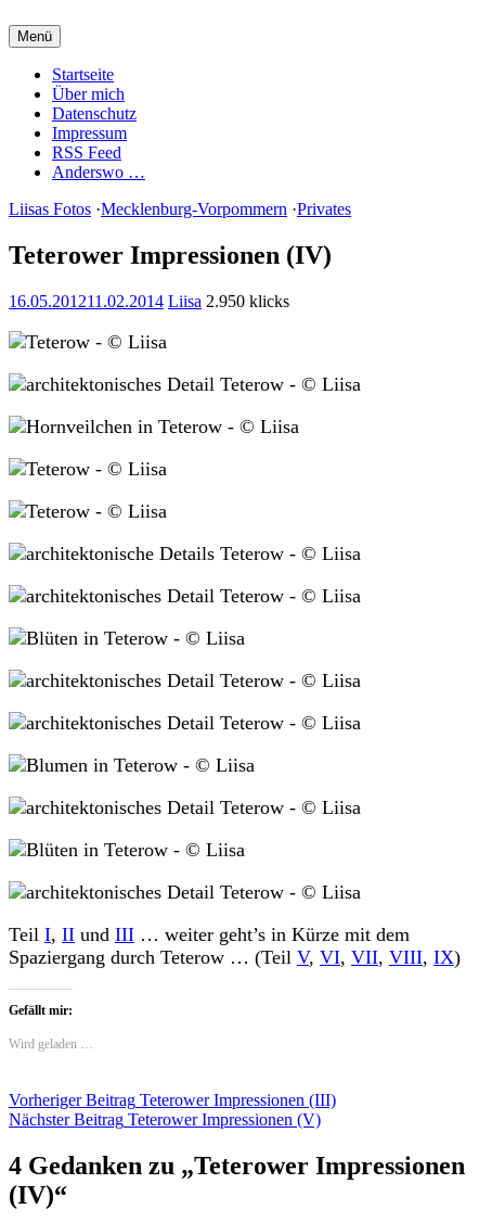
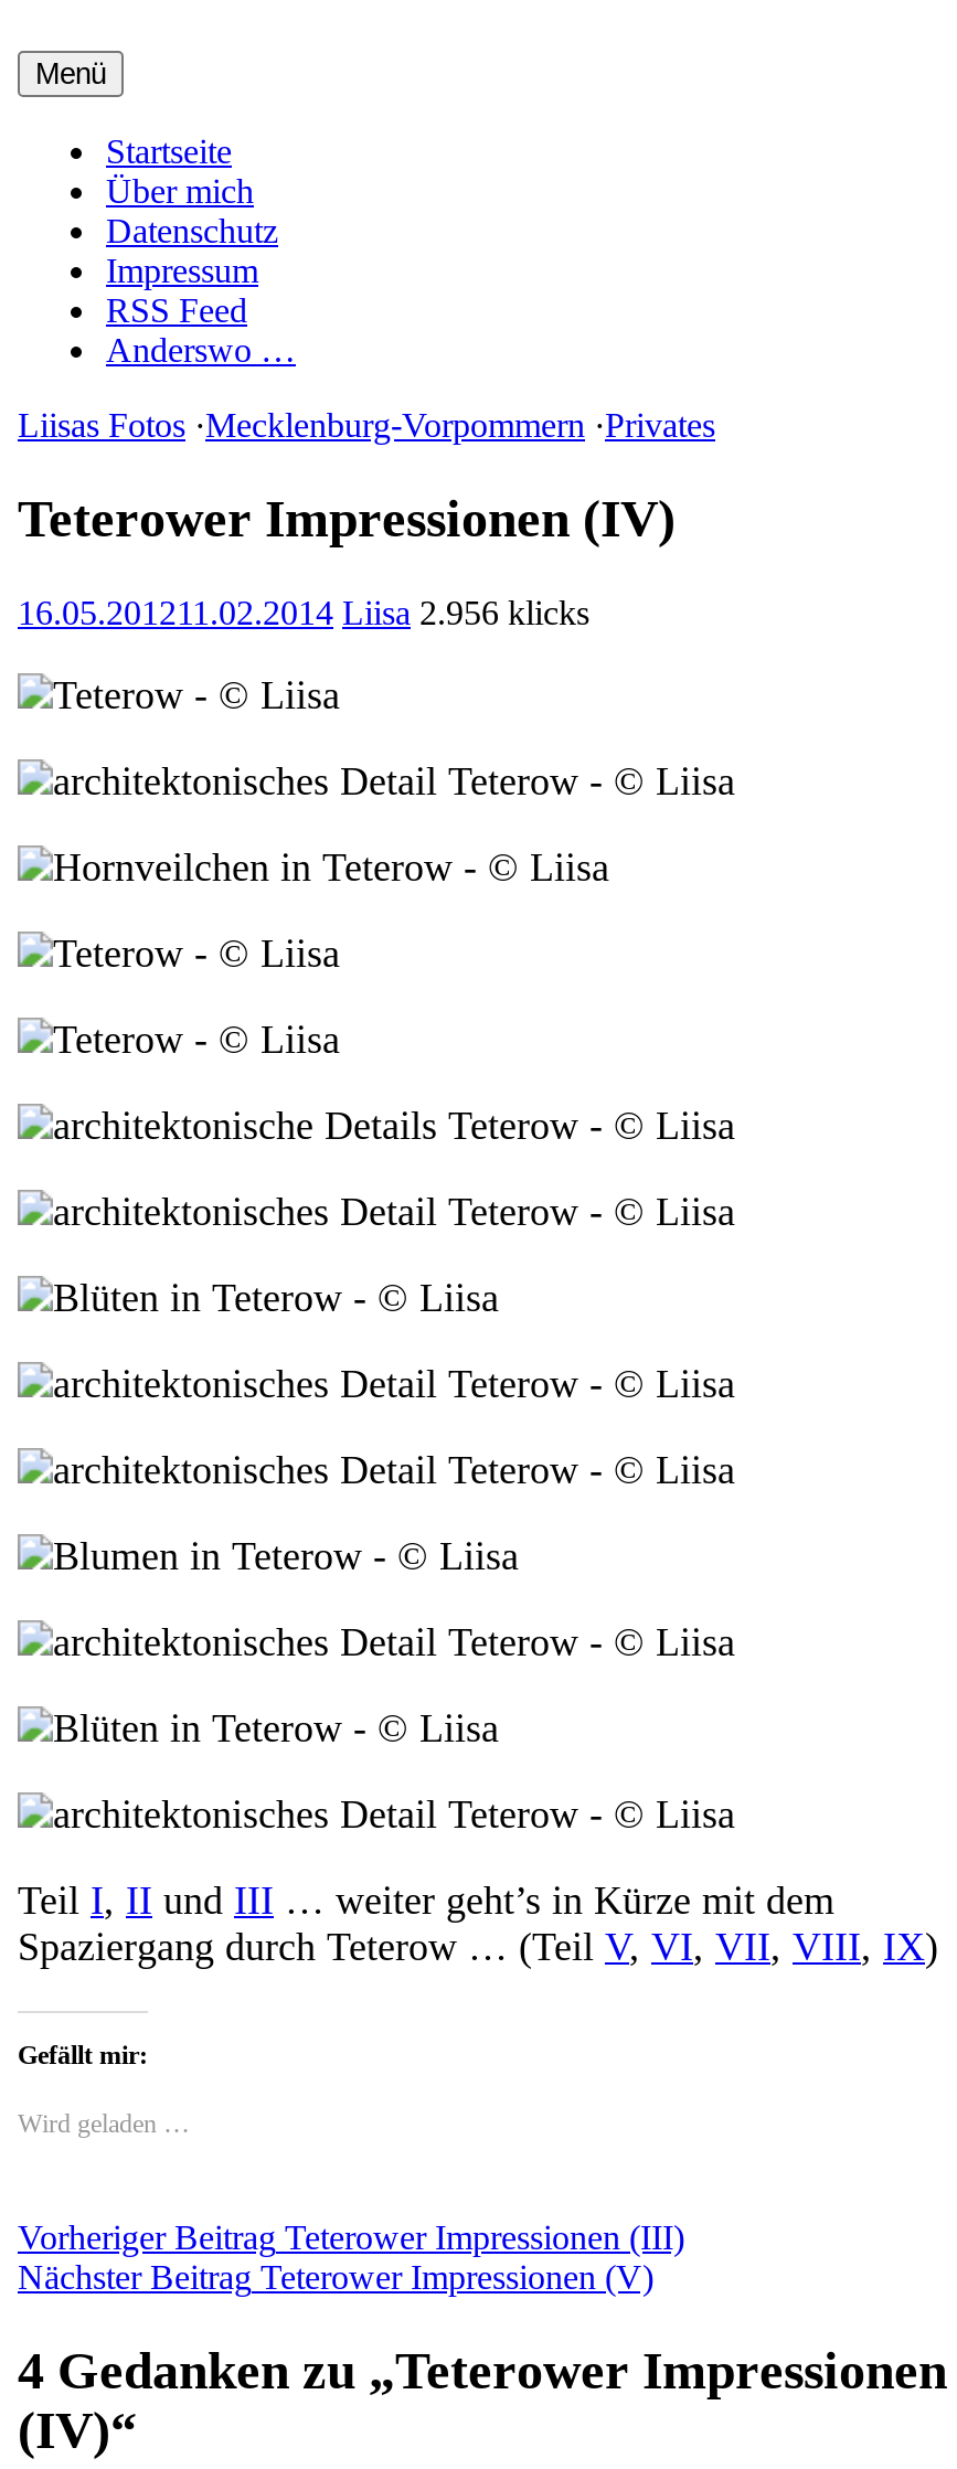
- 16.05.201211.02.2014 Liisa 2.950 klicks
+ 16.05.201211.02.2014 Liisa 2.956 klicks
